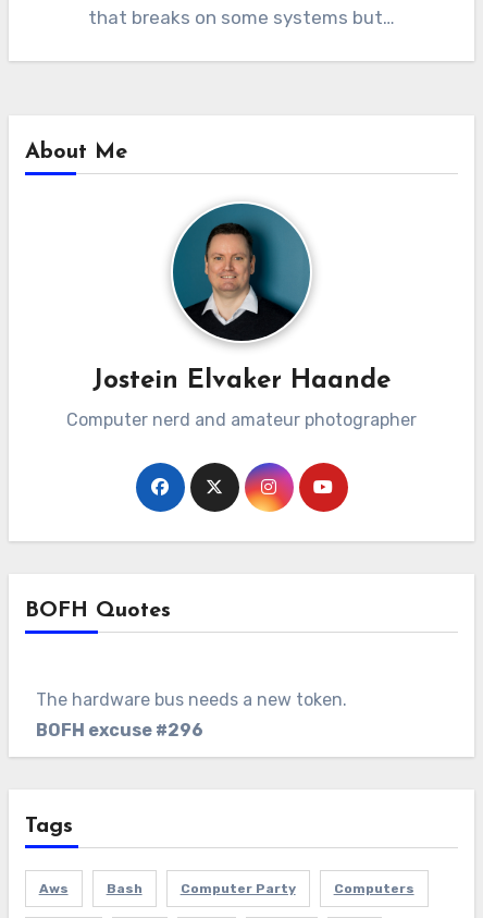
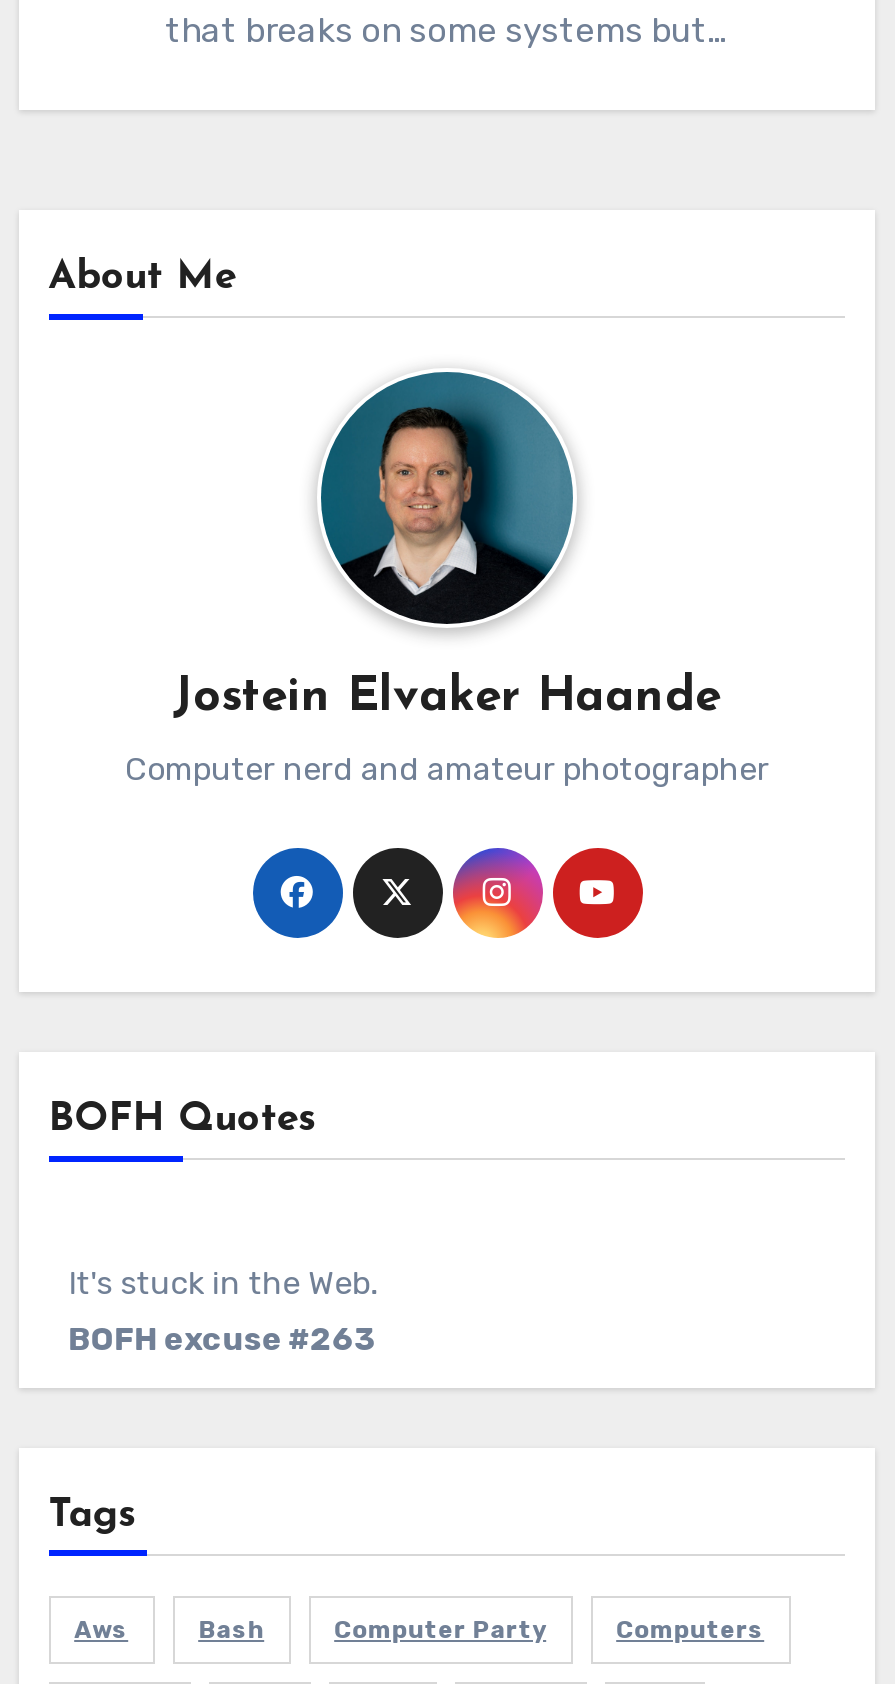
- The hardware bus needs a new token.
+ It's stuck in the Web.

- BOFH excuse #296
+ BOFH excuse #263
